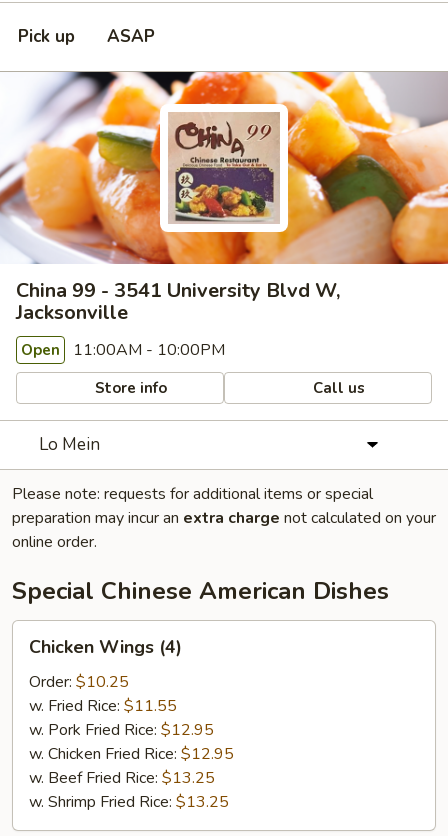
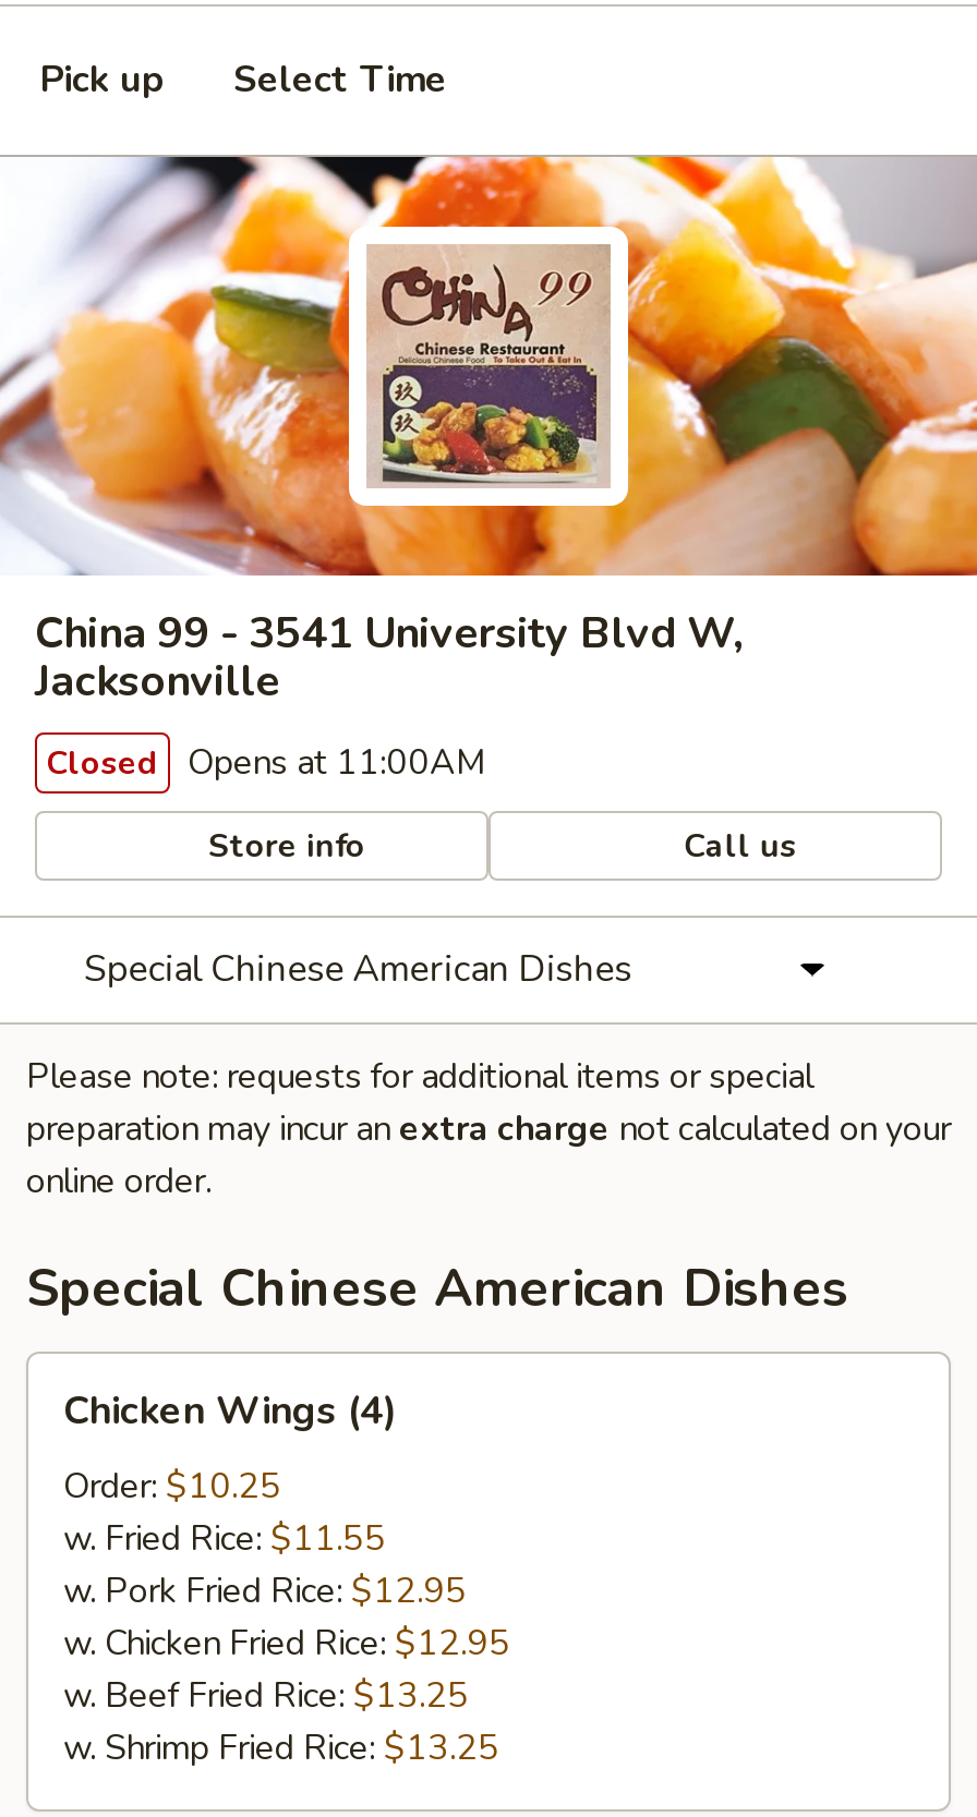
- ASAP
+ Select Time

- Open 11:00AM - 10:00PM
+ Closed Opens at 11:00AM

- Lo Mein
+ Special Chinese American Dishes
